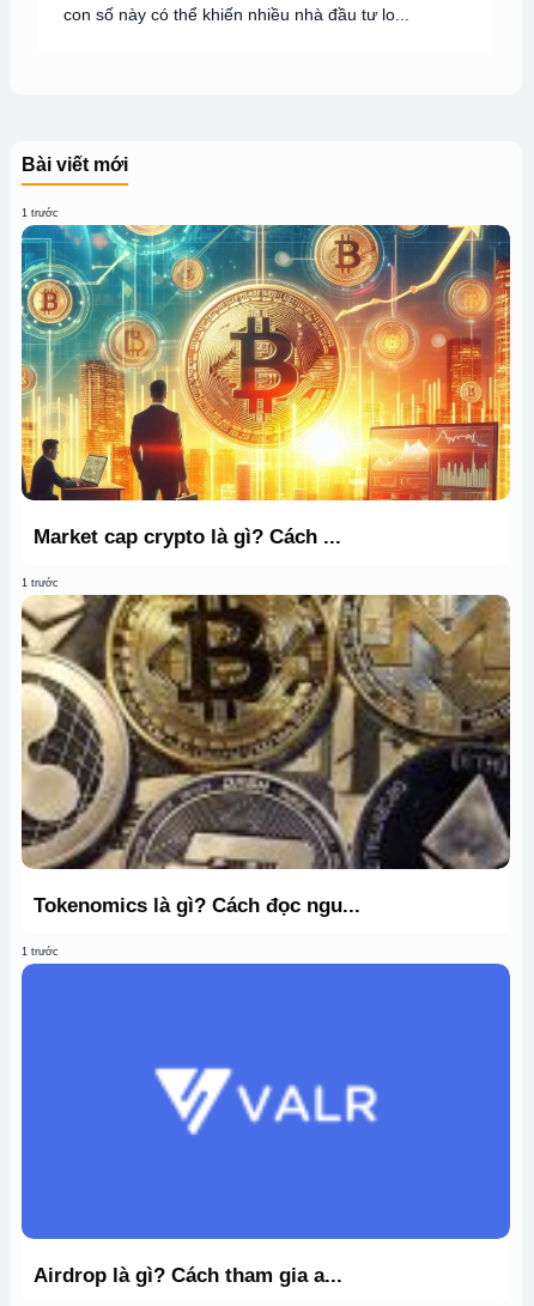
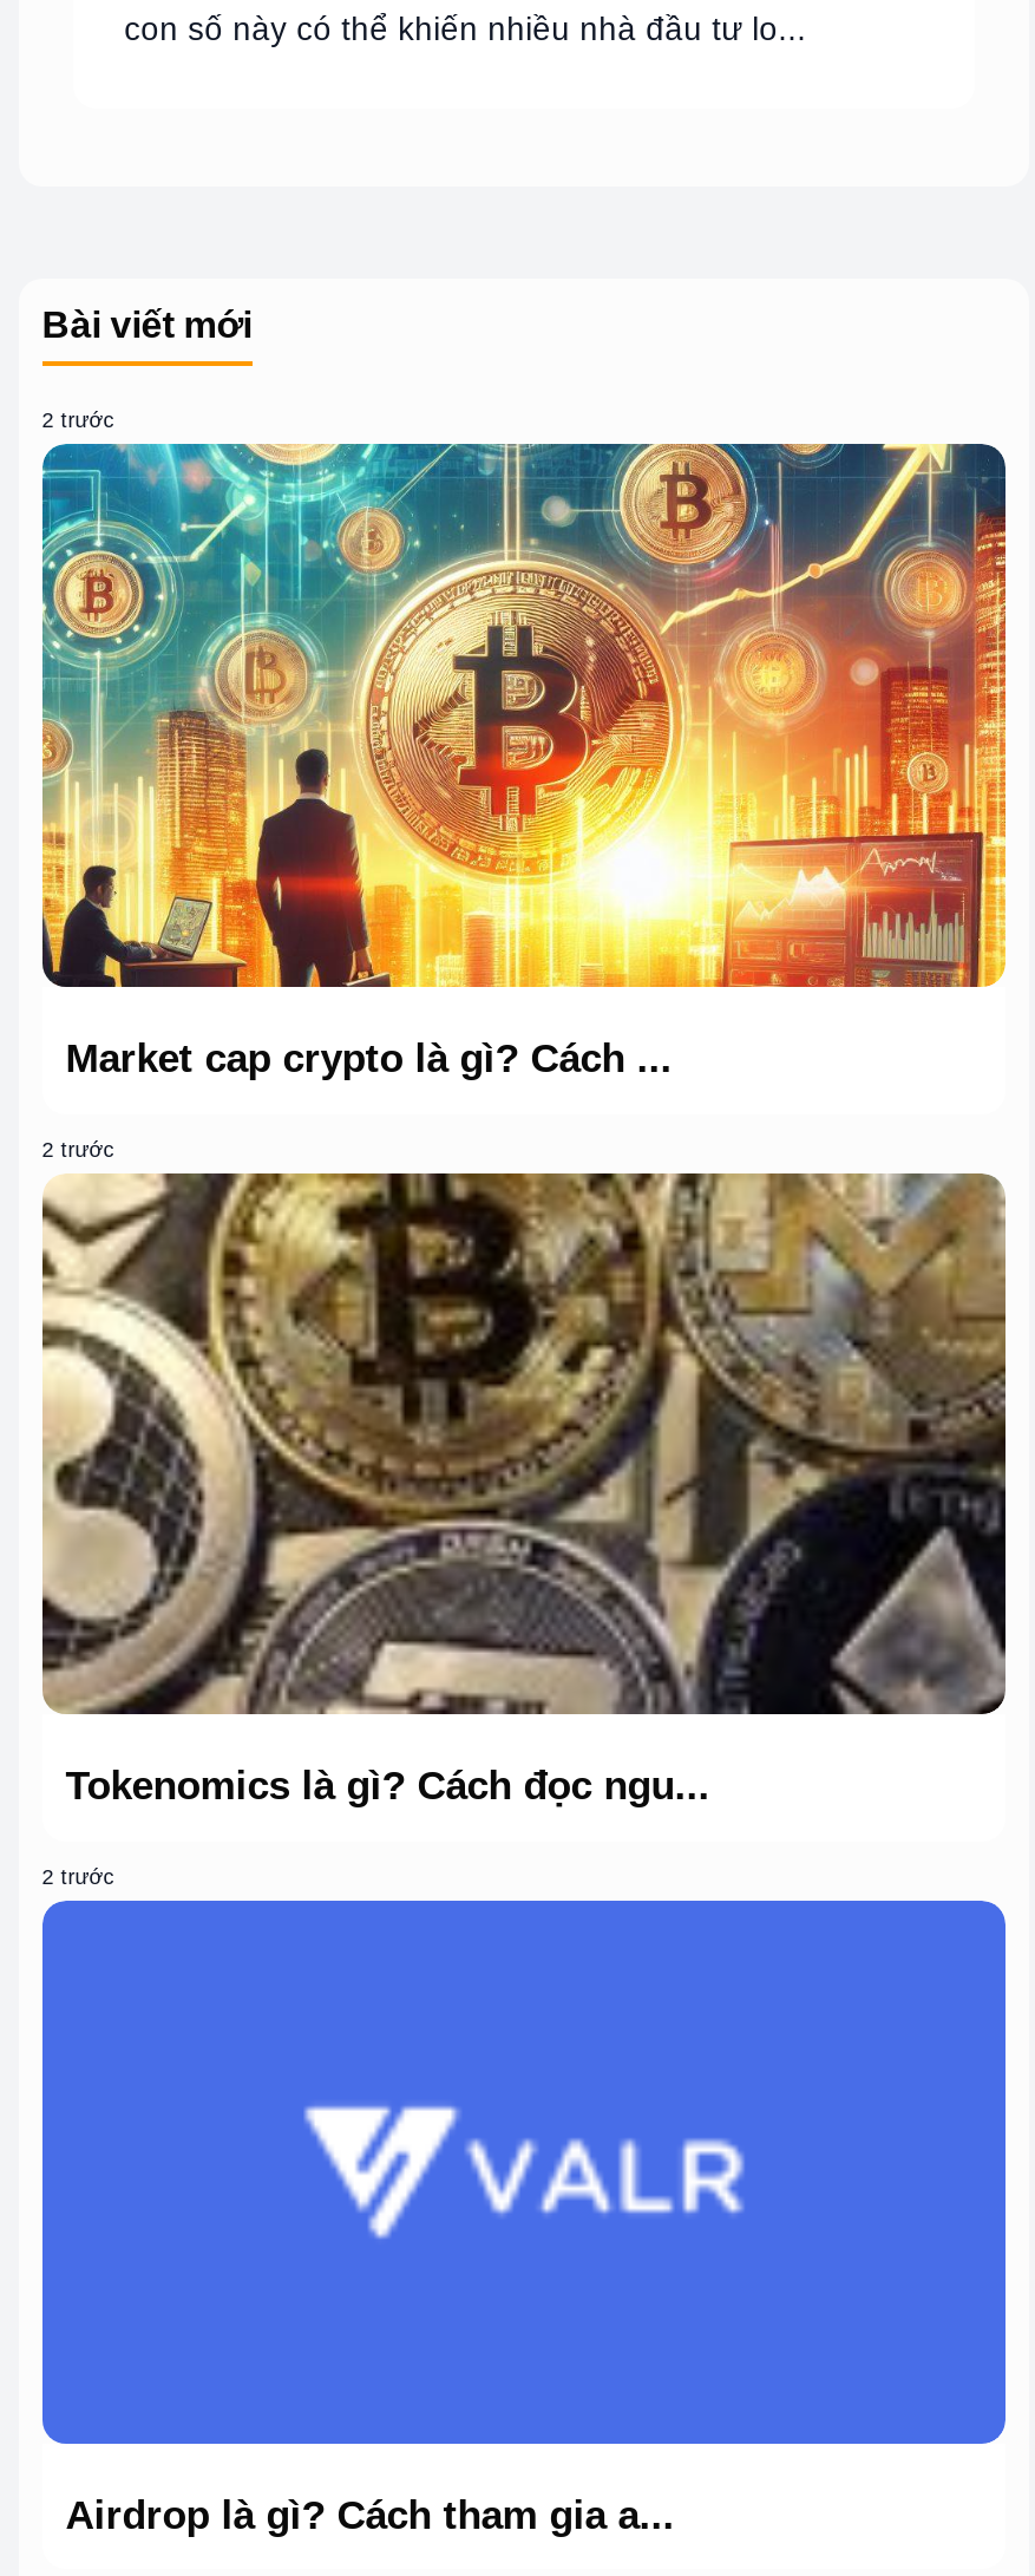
- 1 trước
+ 2 trước

- 1 trước
+ 2 trước

- 1 trước
+ 2 trước
